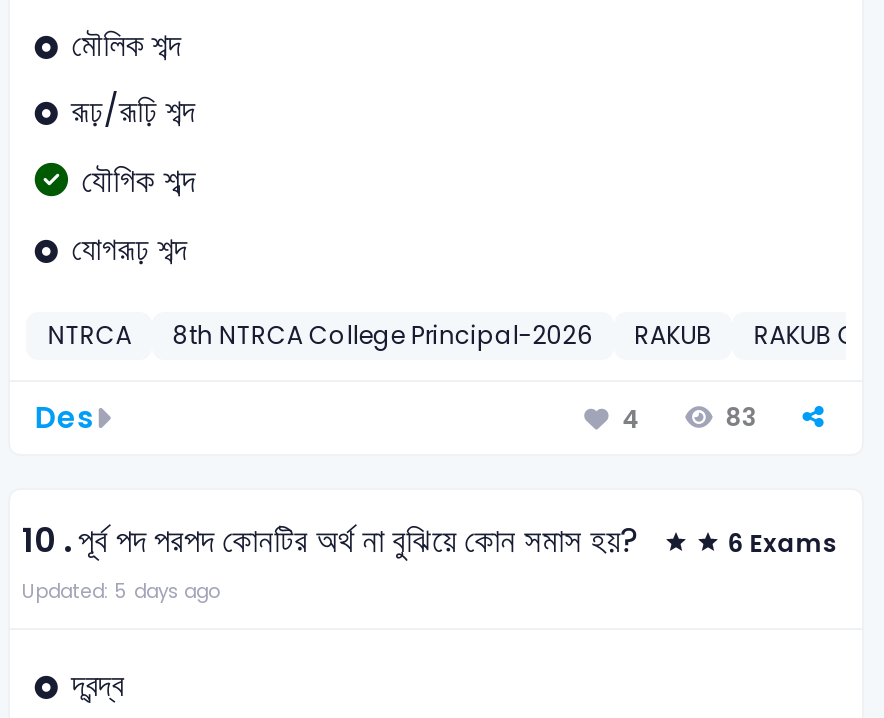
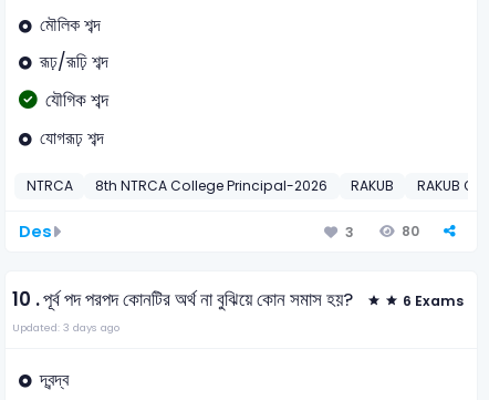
- 4
+ 3

- 83
+ 80

- Updated: 5 days ago
+ Updated: 3 days ago
